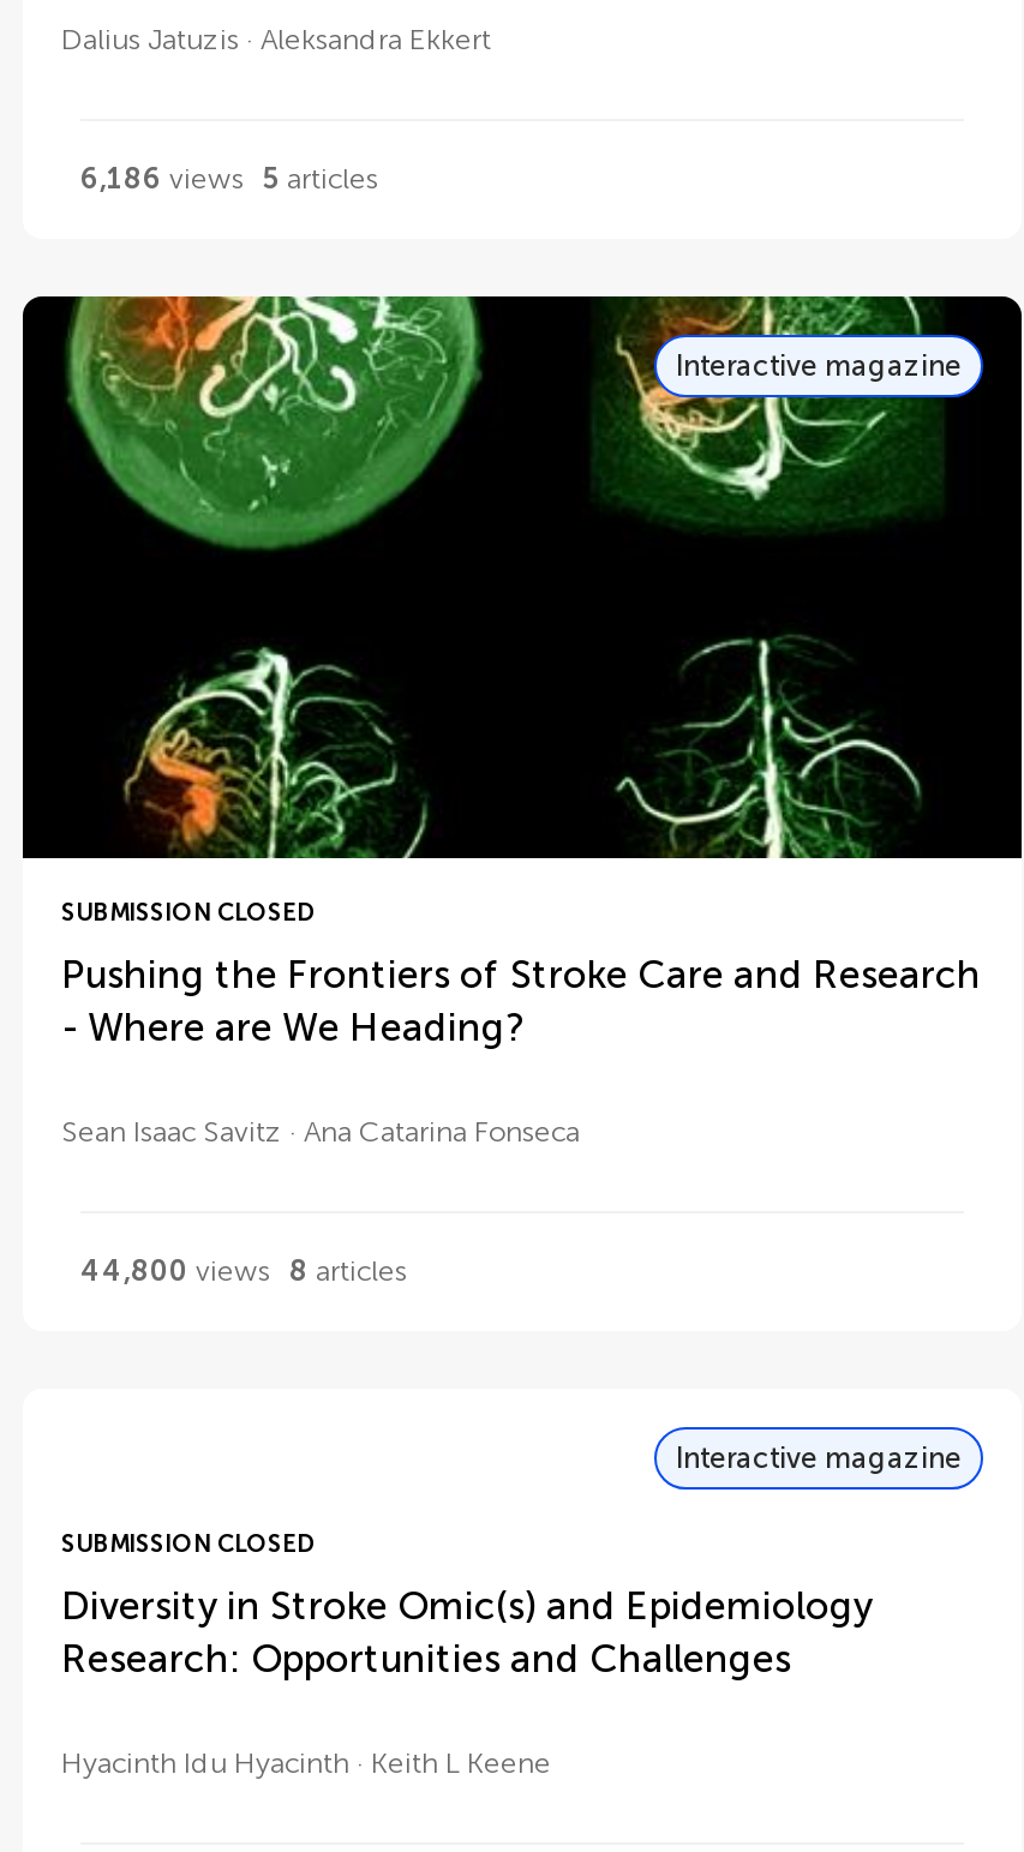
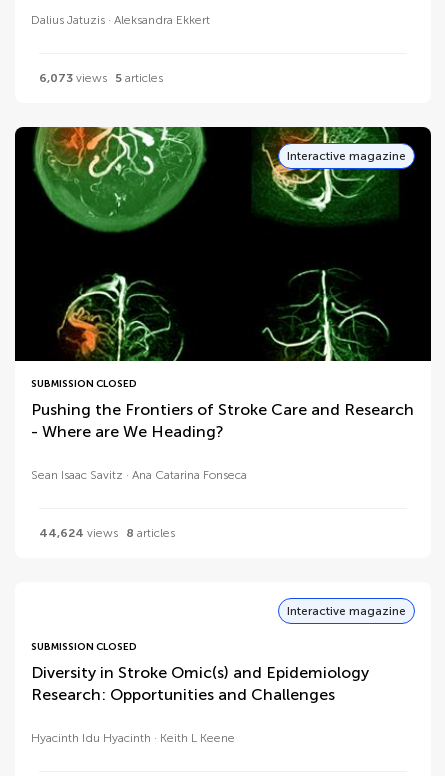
- 6,186 views 5 articles
+ 6,073 views 5 articles

- 44,800 views 8 articles
+ 44,624 views 8 articles
